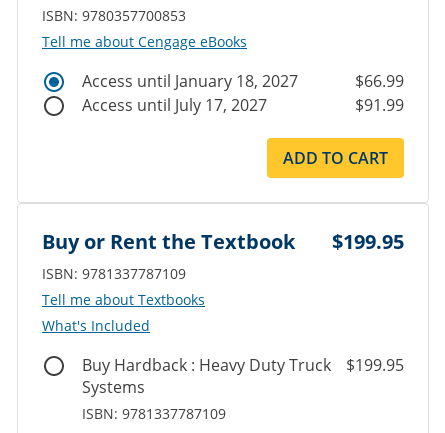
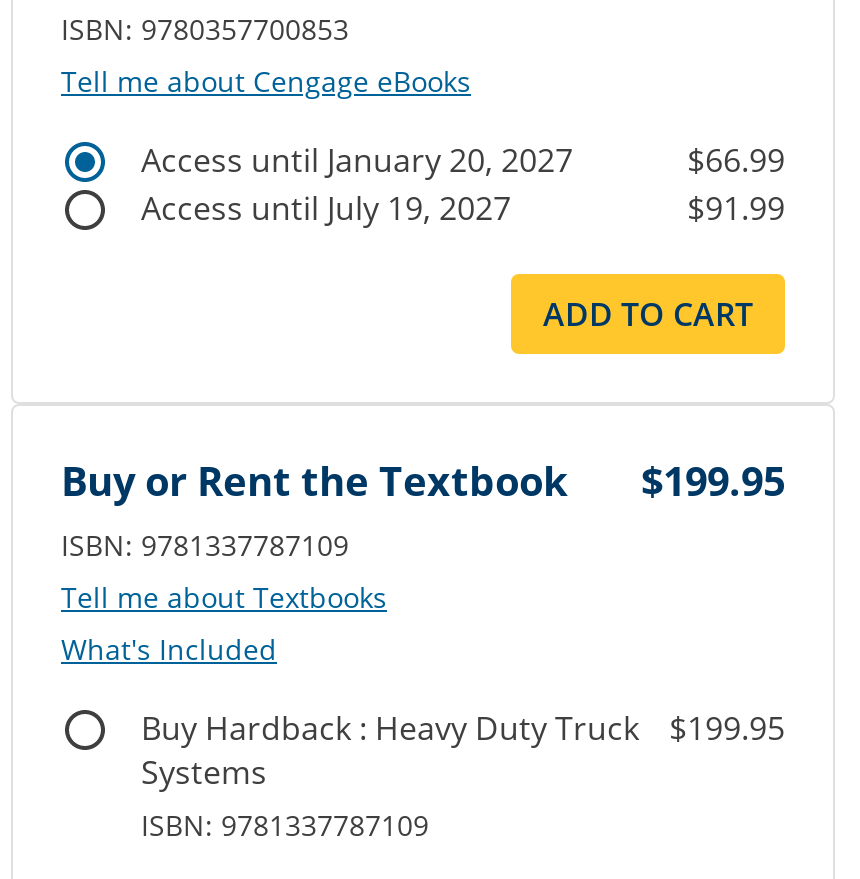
- Access until January 18, 2027
+ Access until January 20, 2027

- Access until July 17, 2027
+ Access until July 19, 2027
